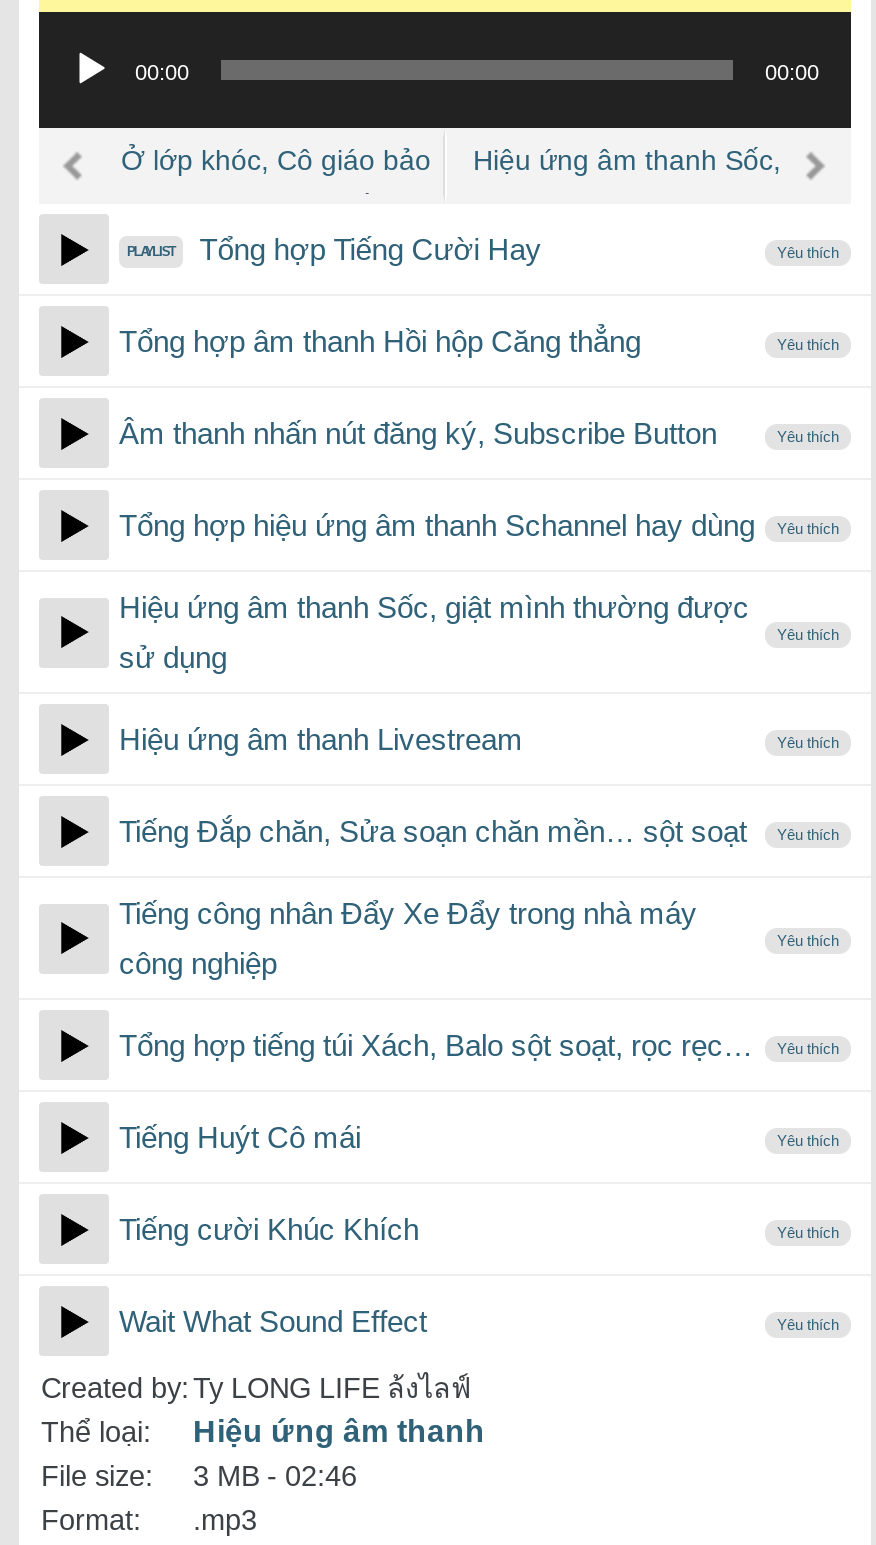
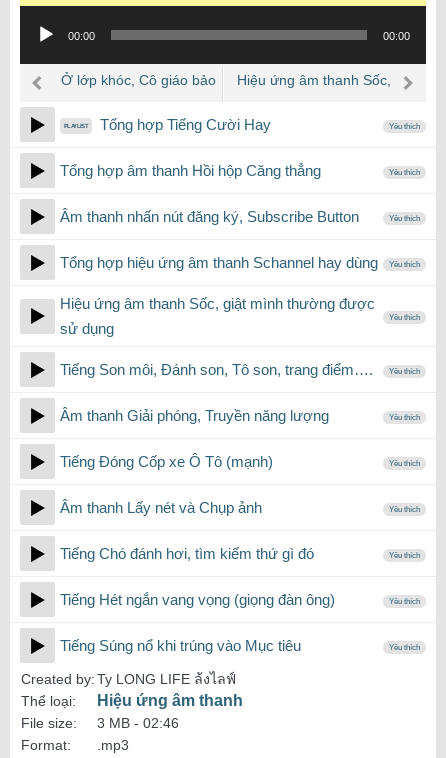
- Hiệu ứng âm thanh Livestream
+ Tiếng Son môi, Đánh son, Tô son, trang điểm….

- Tiếng Đắp chăn, Sửa soạn chăn mền… sột soạt
+ Âm thanh Giải phóng, Truyền năng lượng

- Tiếng công nhân Đẩy Xe Đẩy trong nhà máy
- công nghiệp
+ Tiếng Đóng Cốp xe Ô Tô (mạnh)

- Tổng hợp tiếng túi Xách, Balo sột soạt, rọc rẹc…
+ Âm thanh Lấy nét và Chụp ảnh

- Tiếng Huýt Cô mái
+ Tiếng Chó đánh hơi, tìm kiếm thứ gì đó

- Tiếng cười Khúc Khích
+ Tiếng Hét ngắn vang vọng (giọng đàn ông)

- Wait What Sound Effect
+ Tiếng Súng nổ khi trúng vào Mục tiêu
